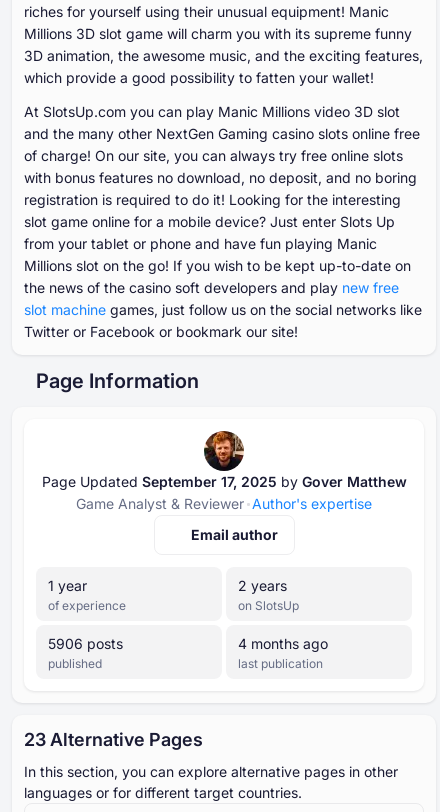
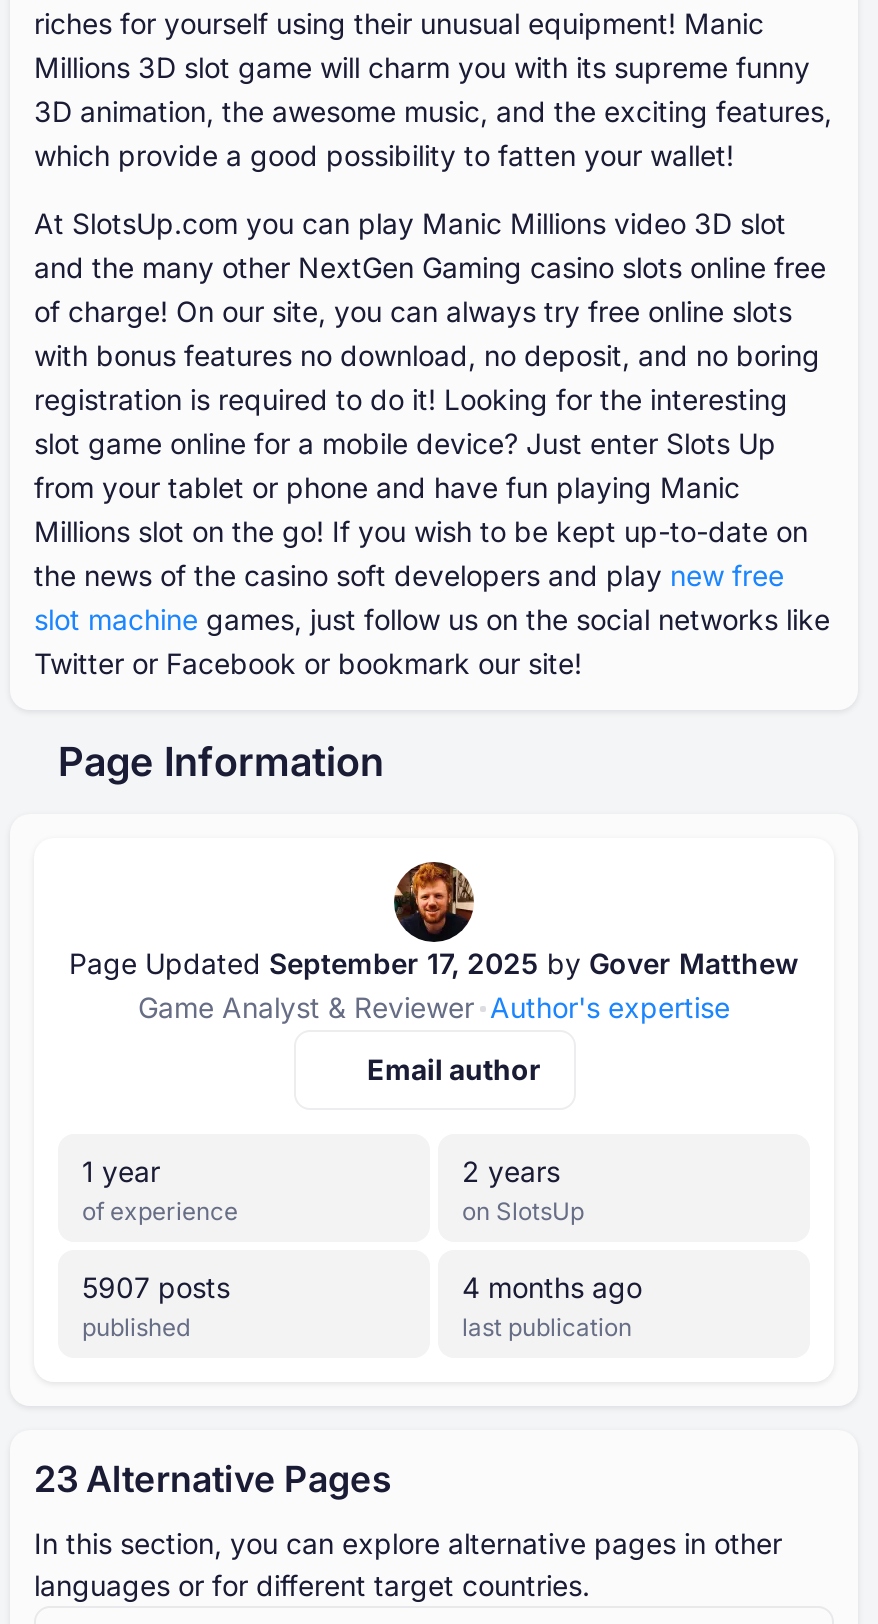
- 5906 posts
+ 5907 posts
